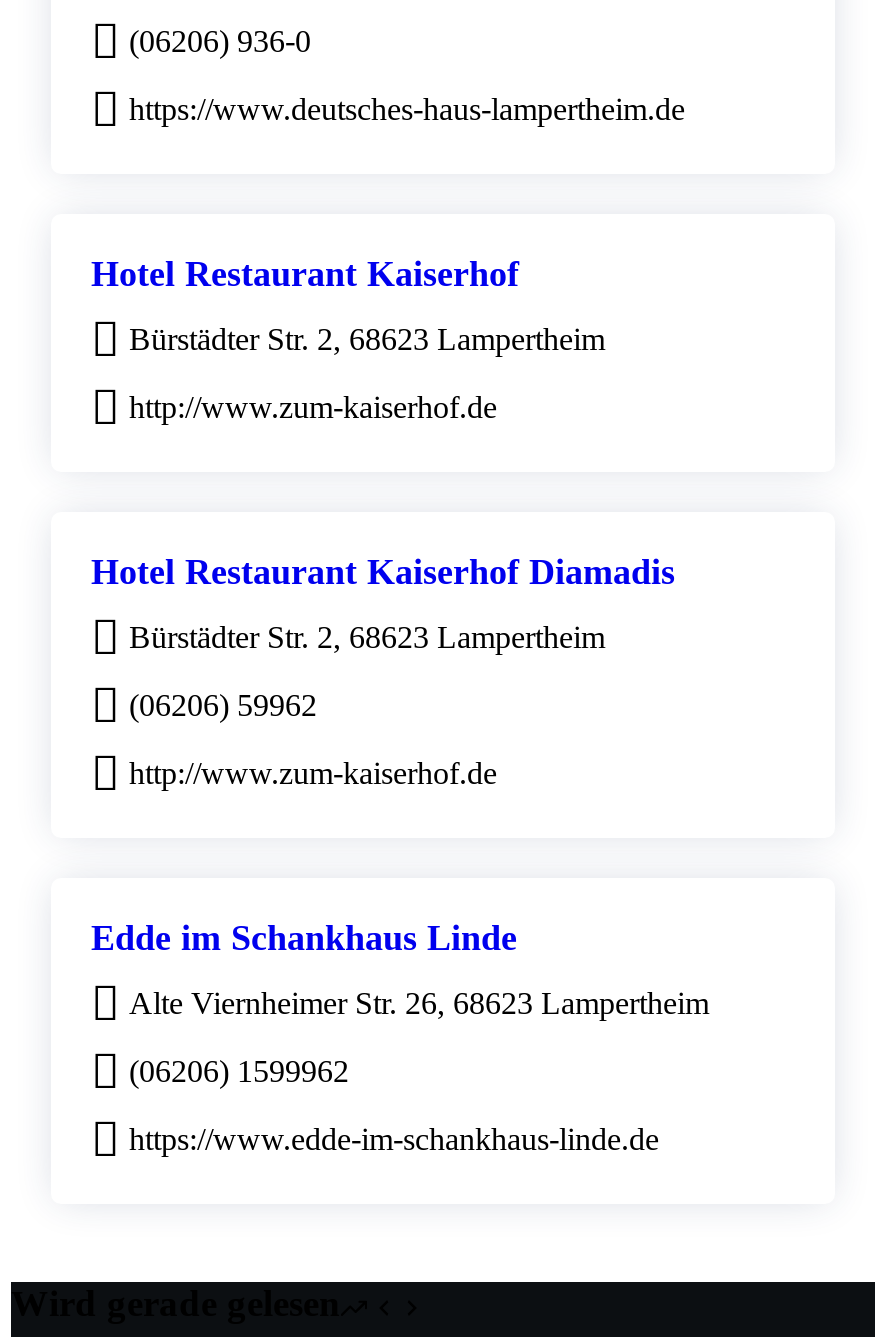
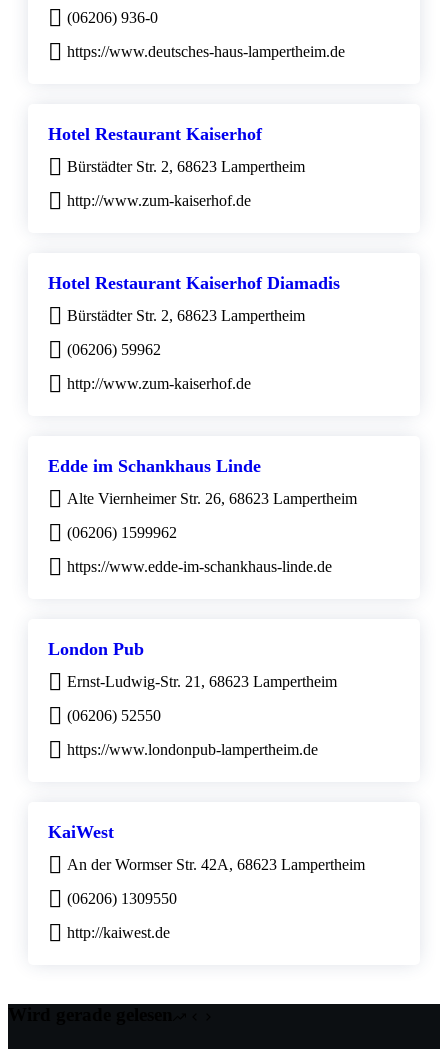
+ London Pub
+ Ernst-Ludwig-Str. 21, 68623 Lampertheim
+ (06206) 52550
+ https://www.londonpub-lampertheim.de

+ KaiWest
+ An der Wormser Str. 42A, 68623 Lampertheim
+ (06206) 1309550
+ http://kaiwest.de
